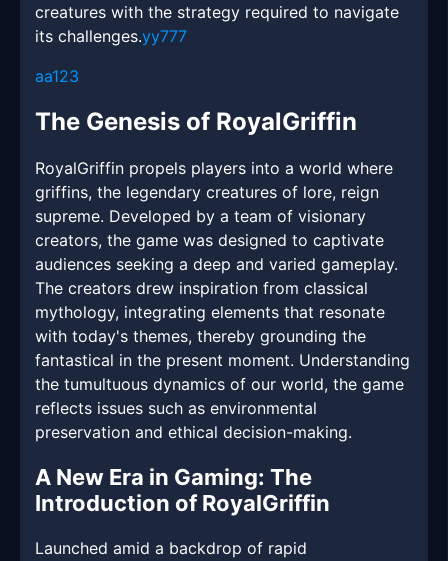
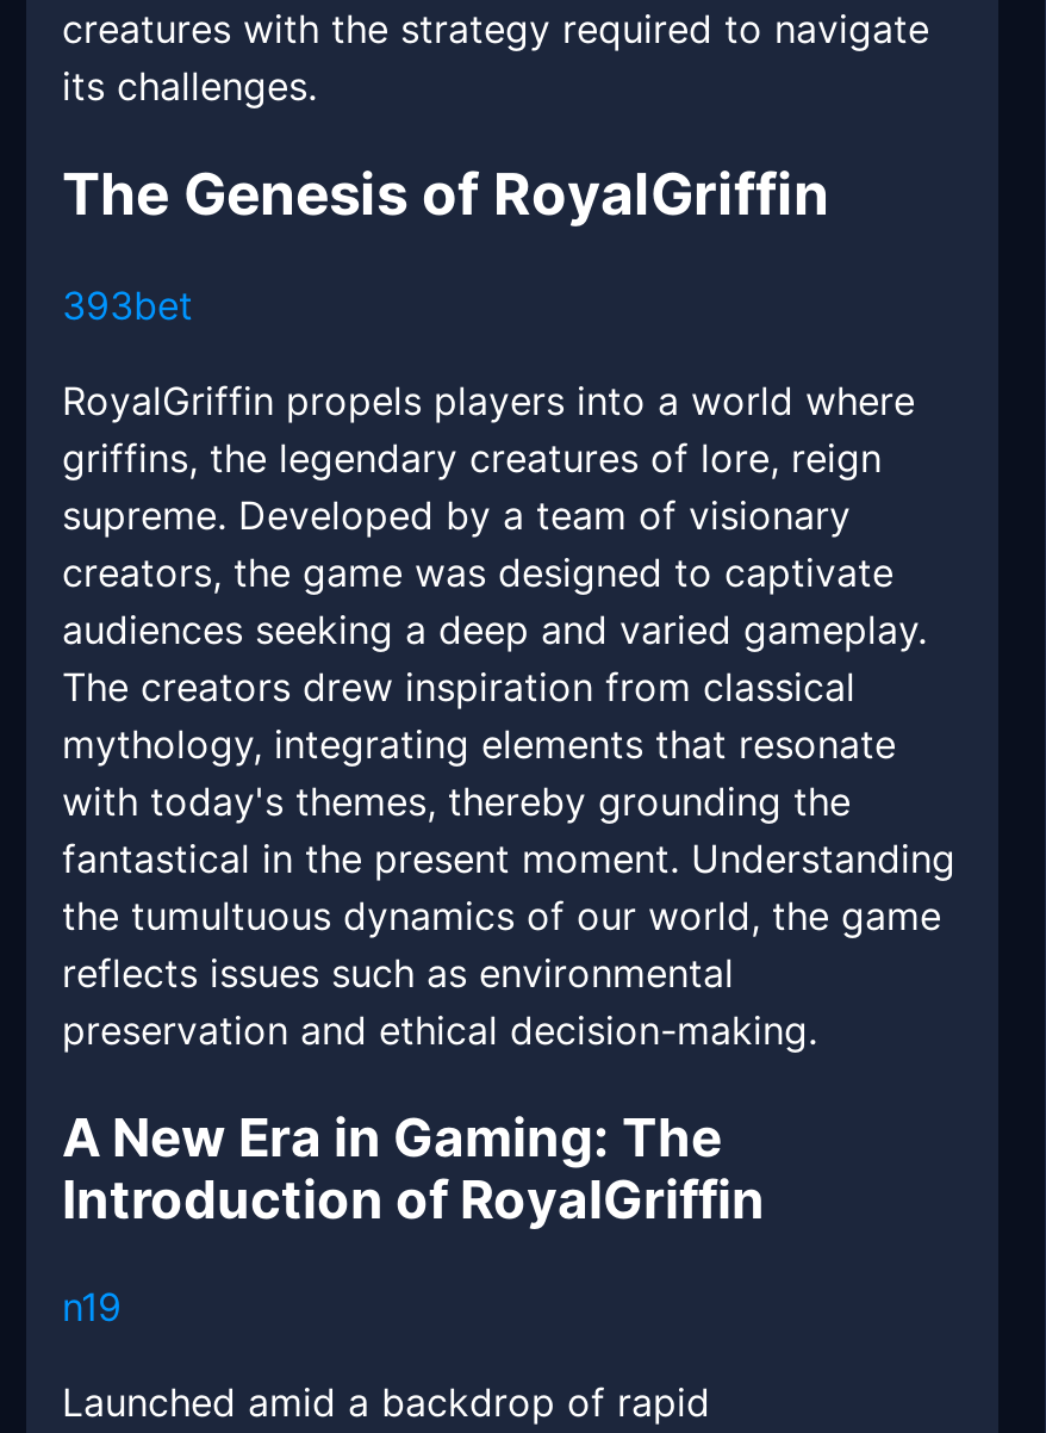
- its challenges.yy777
- aa123
+ its challenges.

moved up: The Genesis of RoyalGriffin

+ 393bet

+ n19
